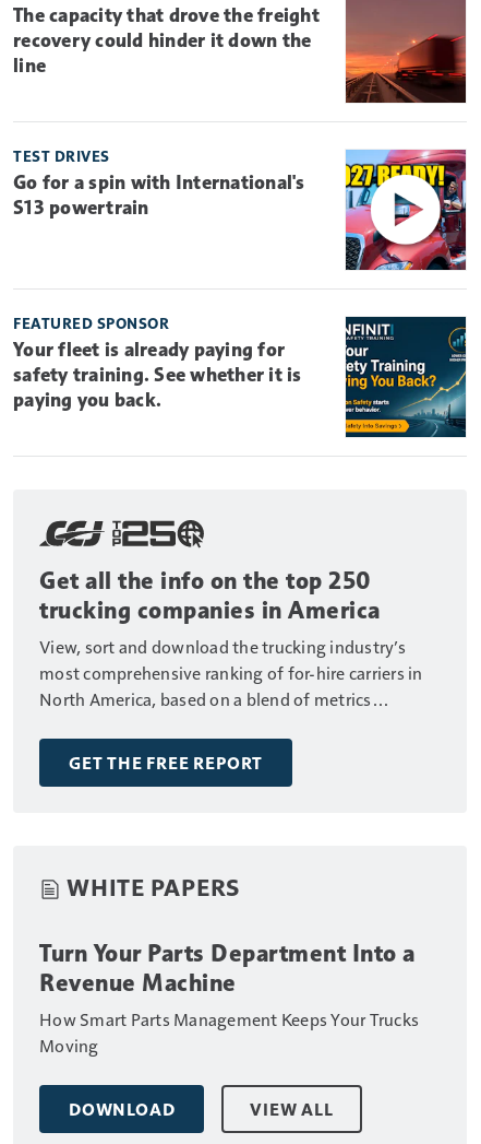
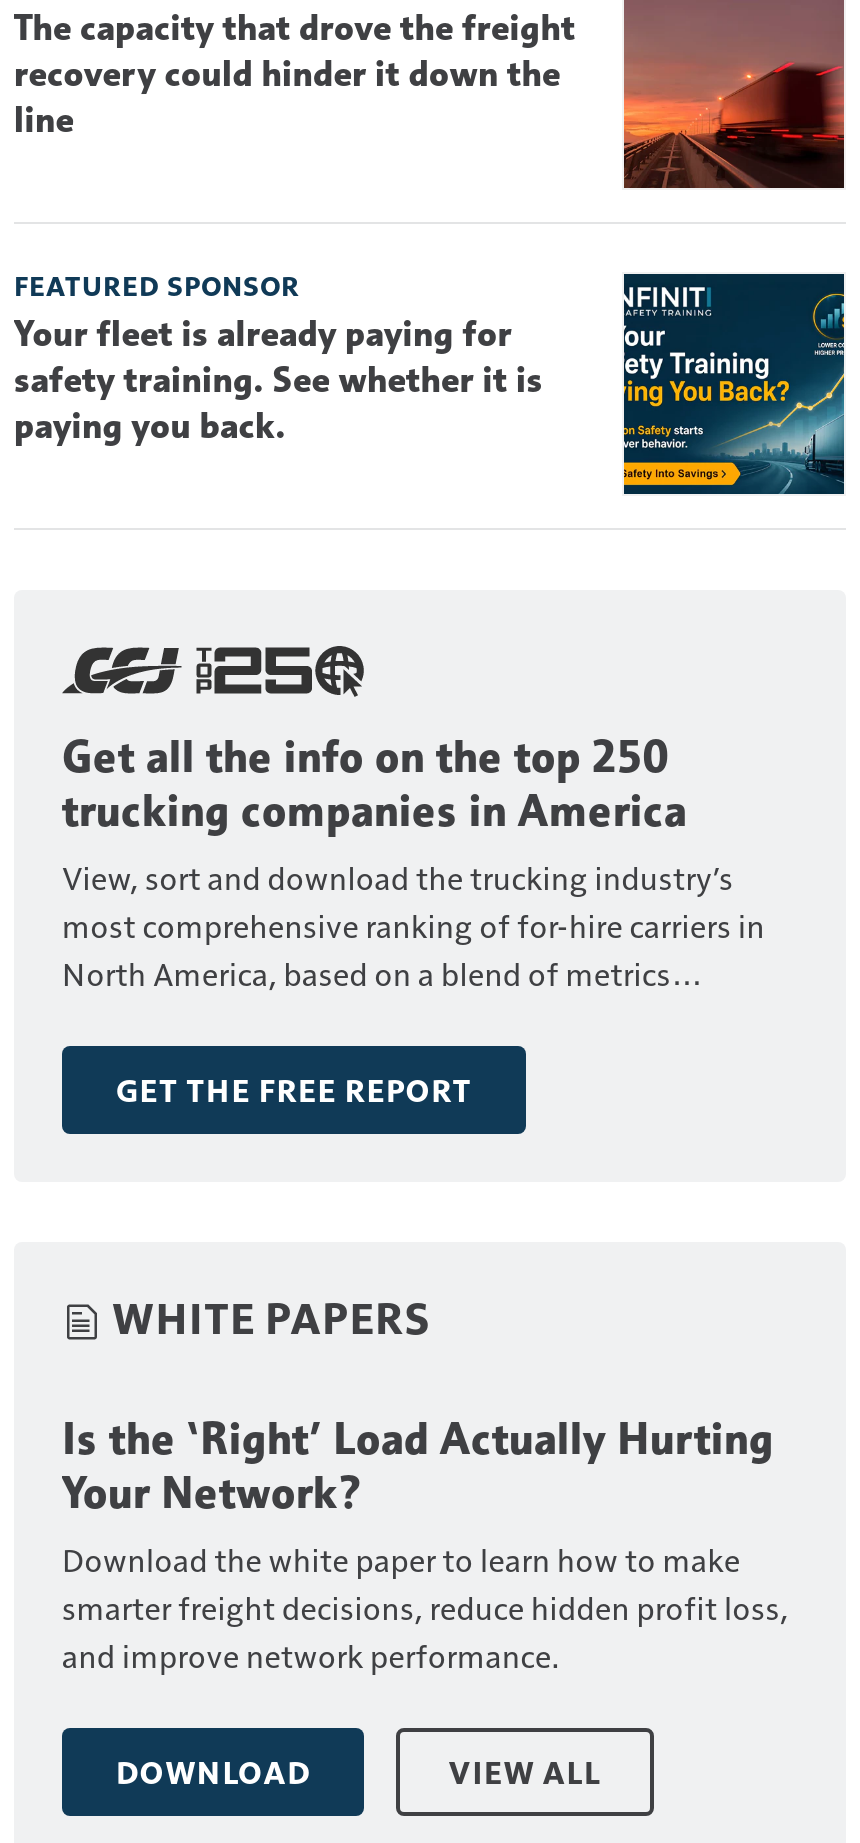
- [image]
- TEST DRIVES
- Go for a spin with International's
- S13 powertrain

moved up: [image] | FEATURED SPONSOR | Your fleet is already paying for | ... | GET THE FREE REPORT | WHITE PAPERS

- Turn Your Parts Department Into a
- Revenue Machine
- How Smart Parts Management Keeps Your Trucks
- Moving
+ Is the ‘Right’ Load Actually Hurting
+ Your Network?
+ Download the white paper to learn how to make
+ smarter freight decisions, reduce hidden profit loss,
+ and improve network performance.
